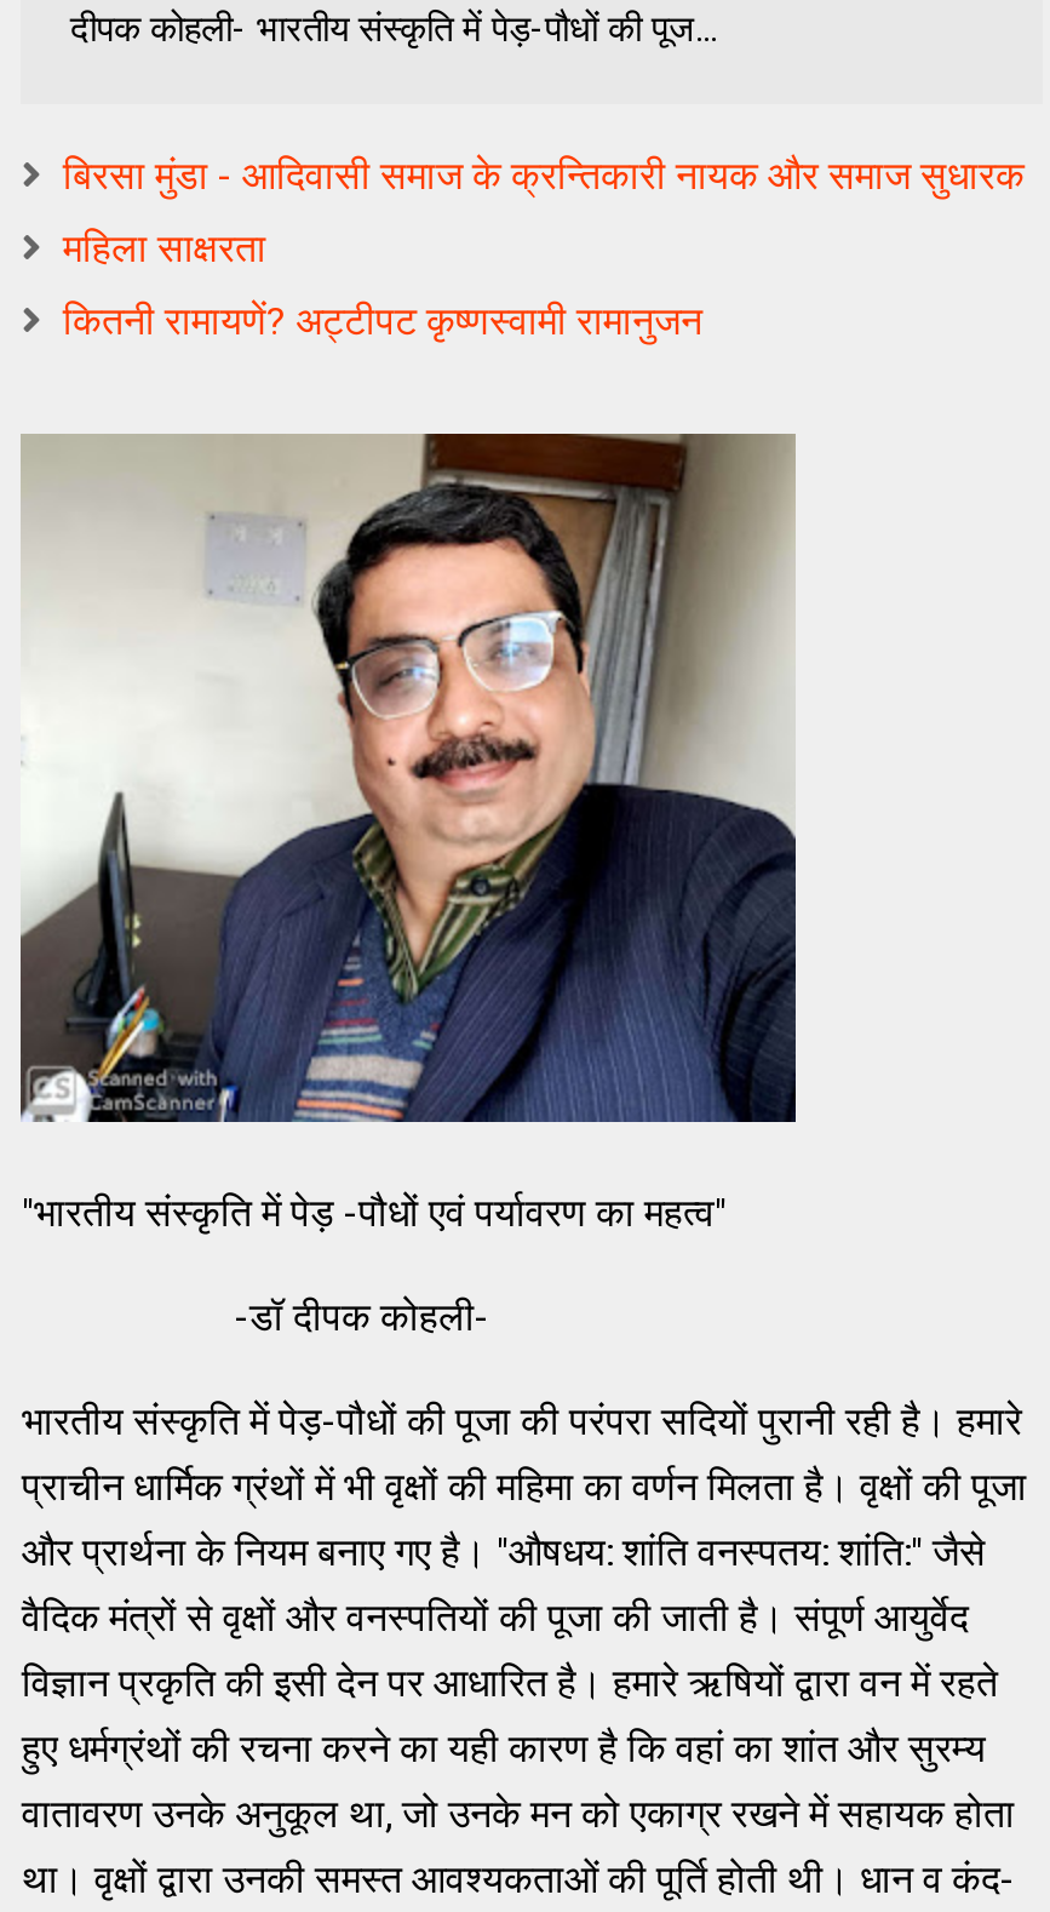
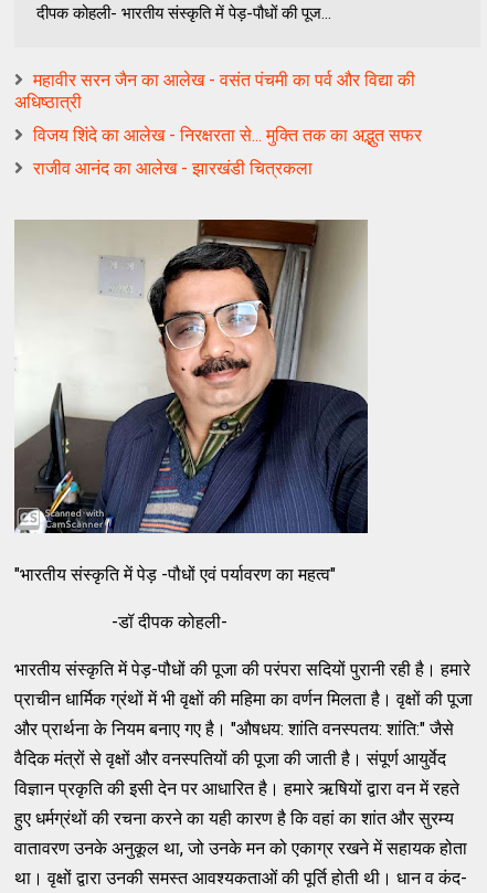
- बिरसा मुंडा - आदिवासी समाज के क्रन्तिकारी नायक और समाज सुधारक
+ महावीर सरन जैन का आलेख - वसंत पंचमी का पर्व और विद्या की
+ अधिष्ठात्री

- महिला साक्षरता
+ विजय शिंदे का आलेख - निरक्षरता से... मुक्ति तक का अद्भुत सफर

- कितनी रामायणें? अट्टीपट कृष्णस्वामी रामानुजन
+ राजीव आनंद का आलेख - झारखंडी चित्रकला
